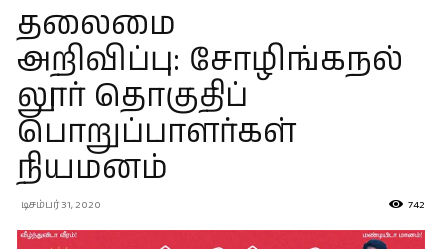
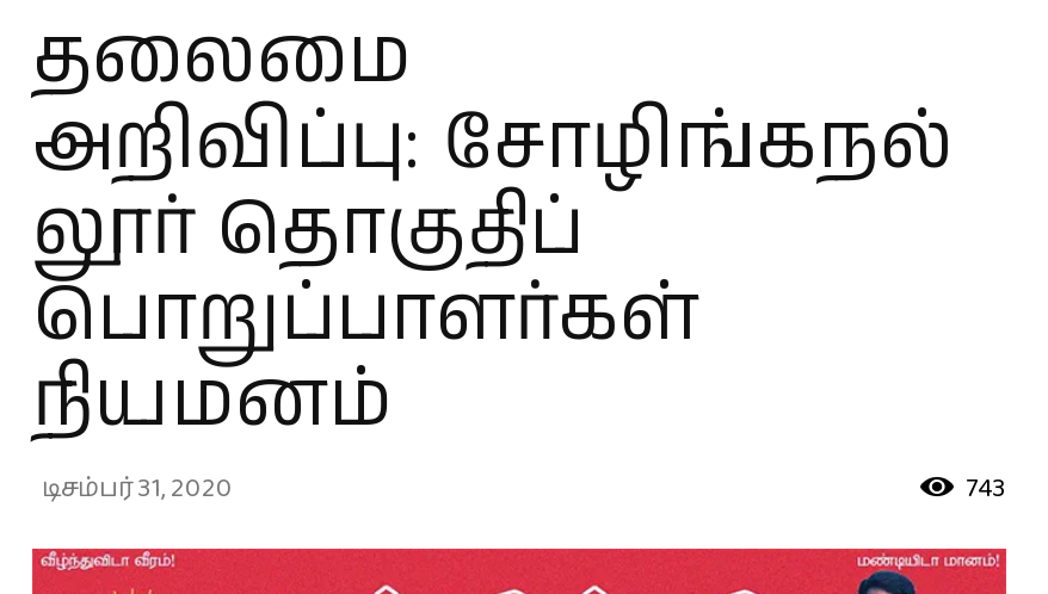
- 742
+ 743
